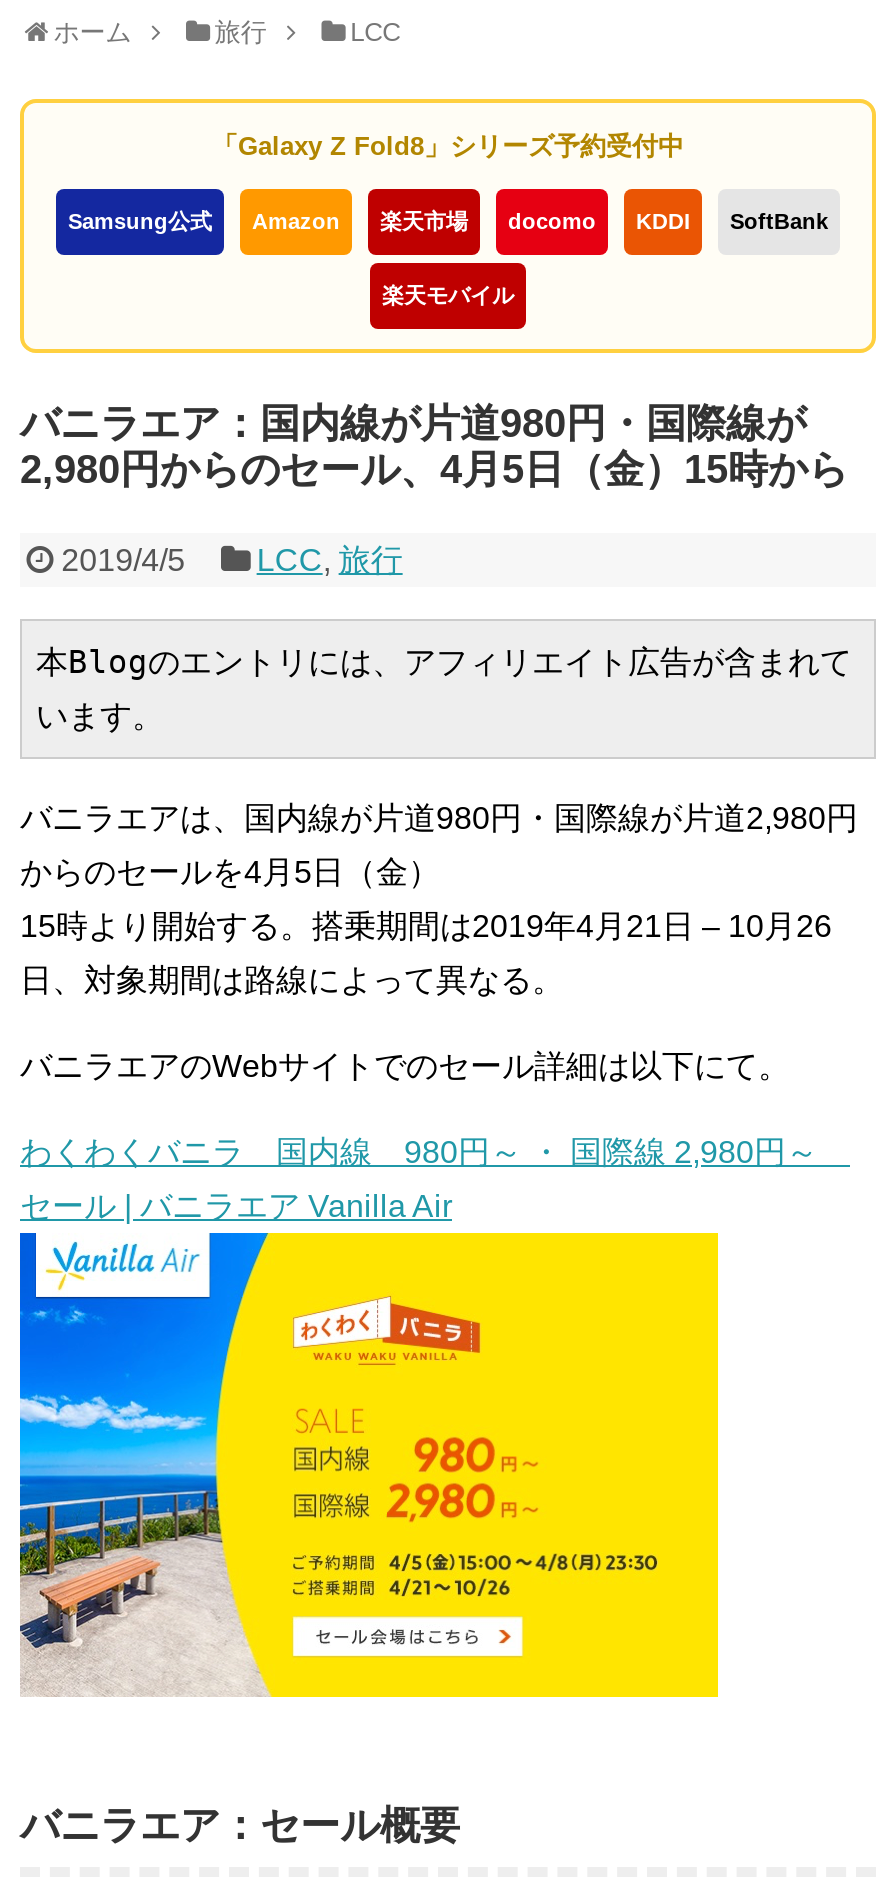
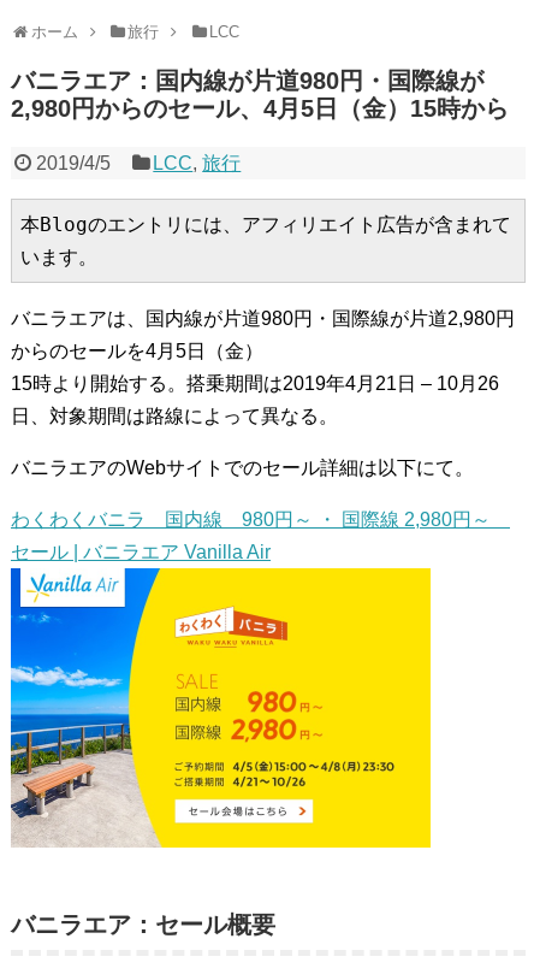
- [image]
- 「Galaxy Z Fold8」シリーズ予約受付中
- Samsung公式
- Amazon
- 楽天市場
- docomo
- KDDI
- SoftBank
- 楽天モバイル
